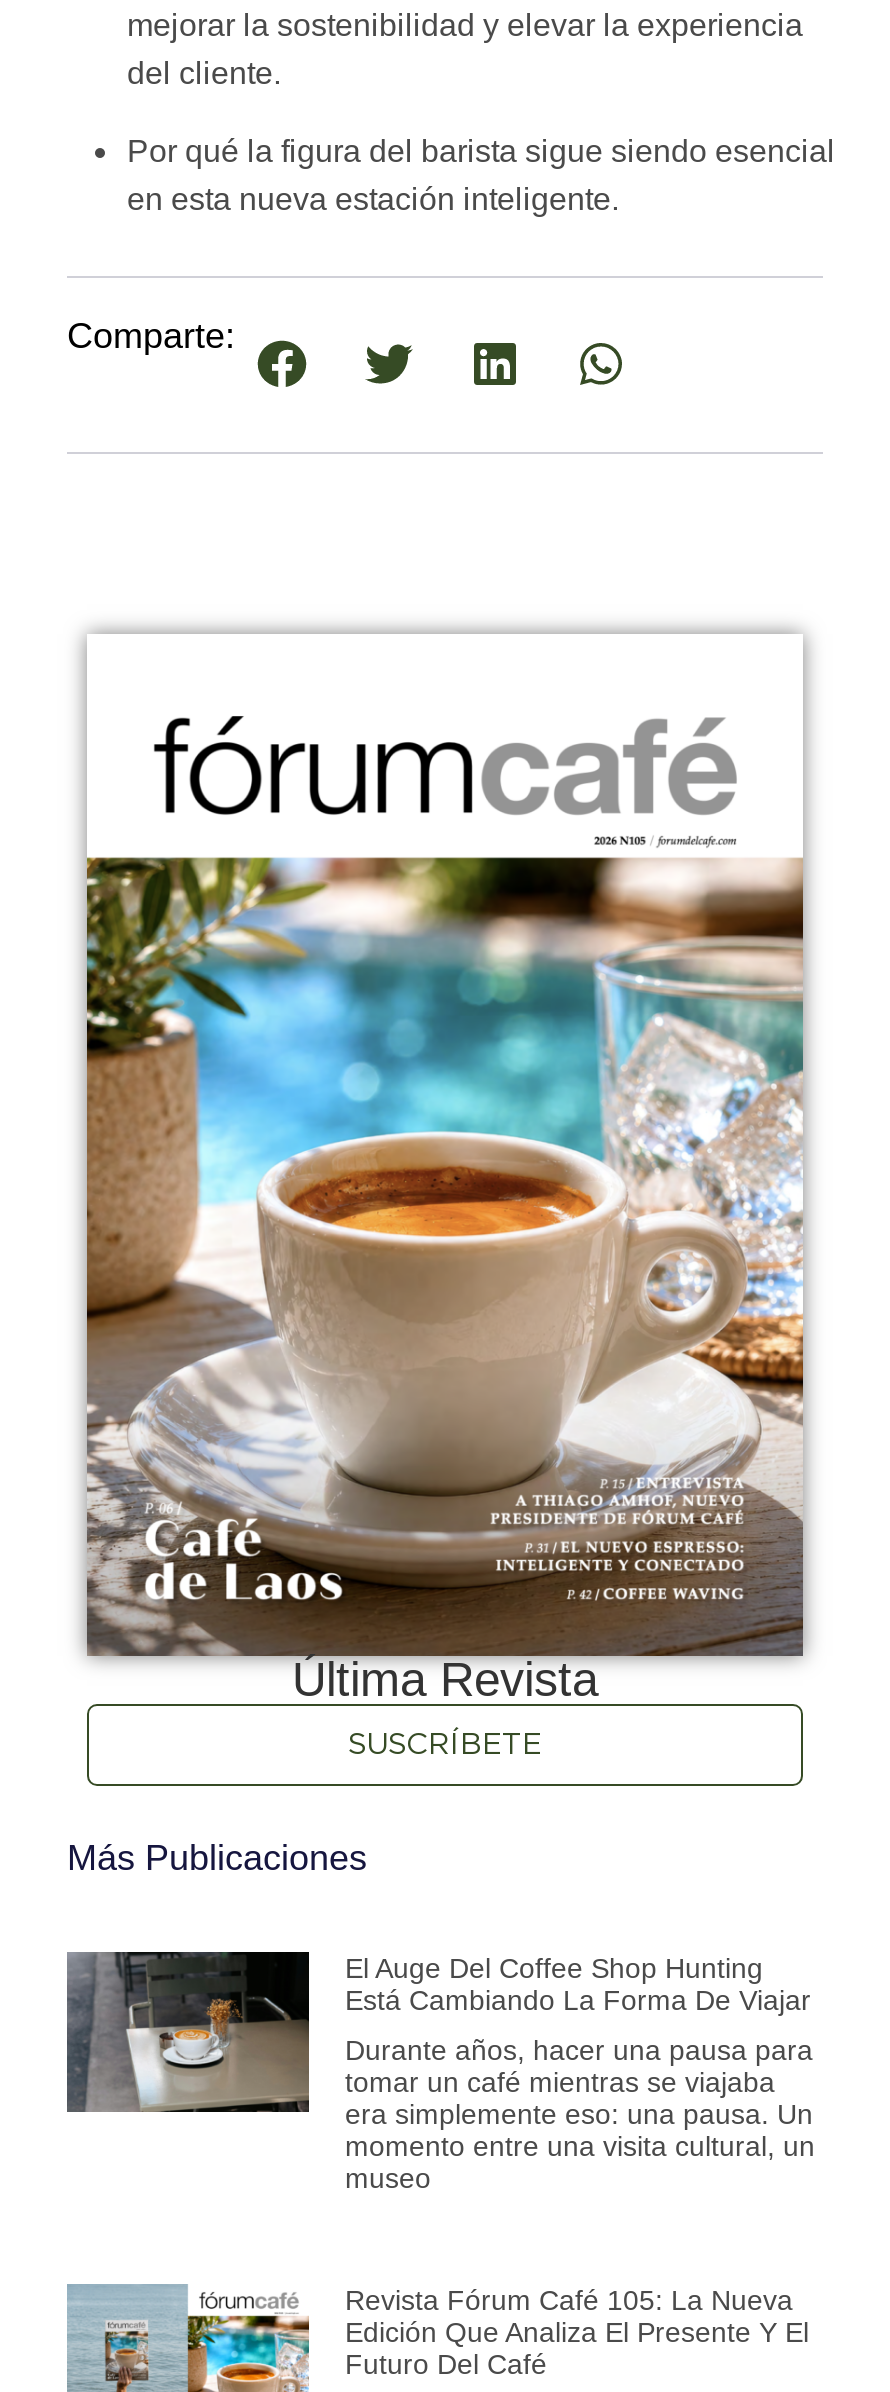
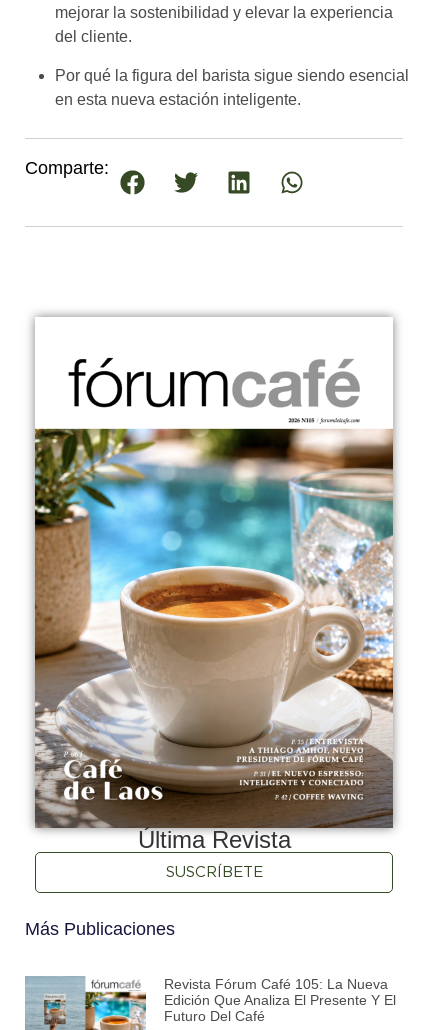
- [image]
- El Auge Del Coffee Shop Hunting
- Está Cambiando La Forma De Viajar
- Durante años, hacer una pausa para
- tomar un café mientras se viajaba
- era simplemente eso: una pausa. Un
- momento entre una visita cultural, un
- museo
